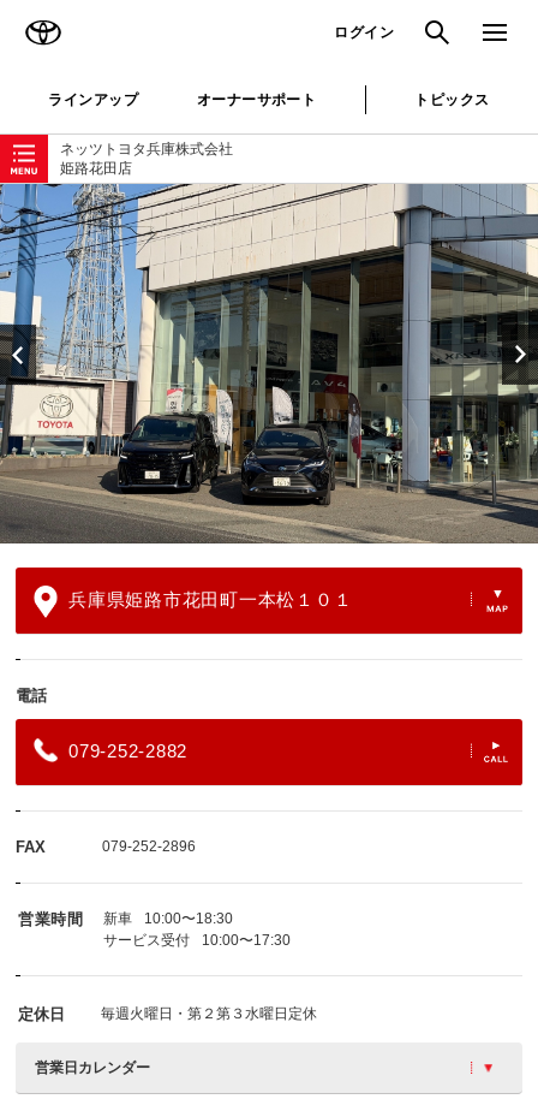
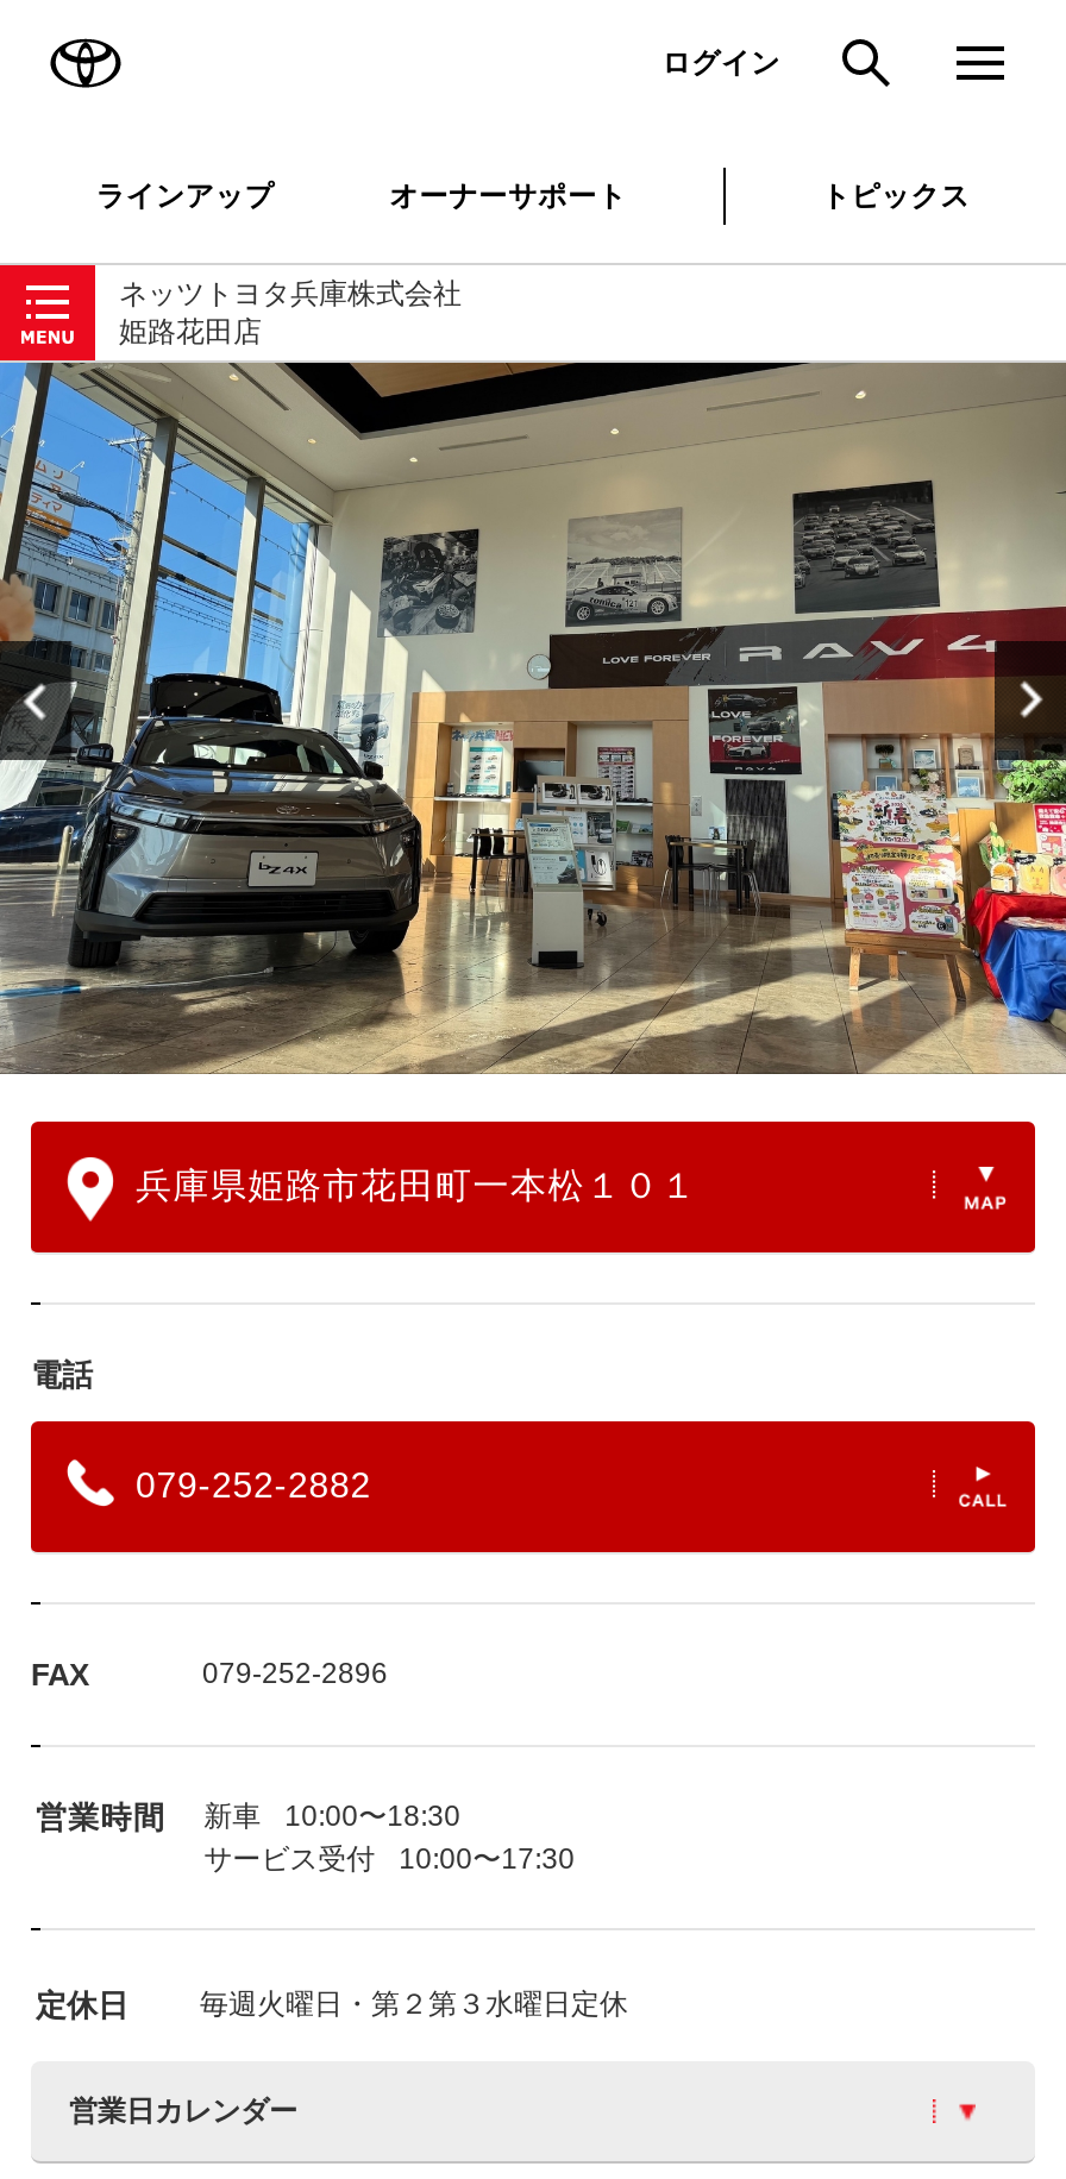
- [image]
+ [image]
